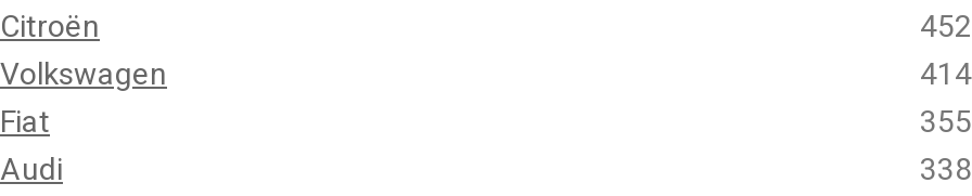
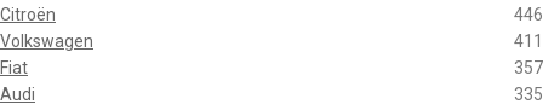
- 452
+ 446

- 414
+ 411

- 355
+ 357

- 338
+ 335
